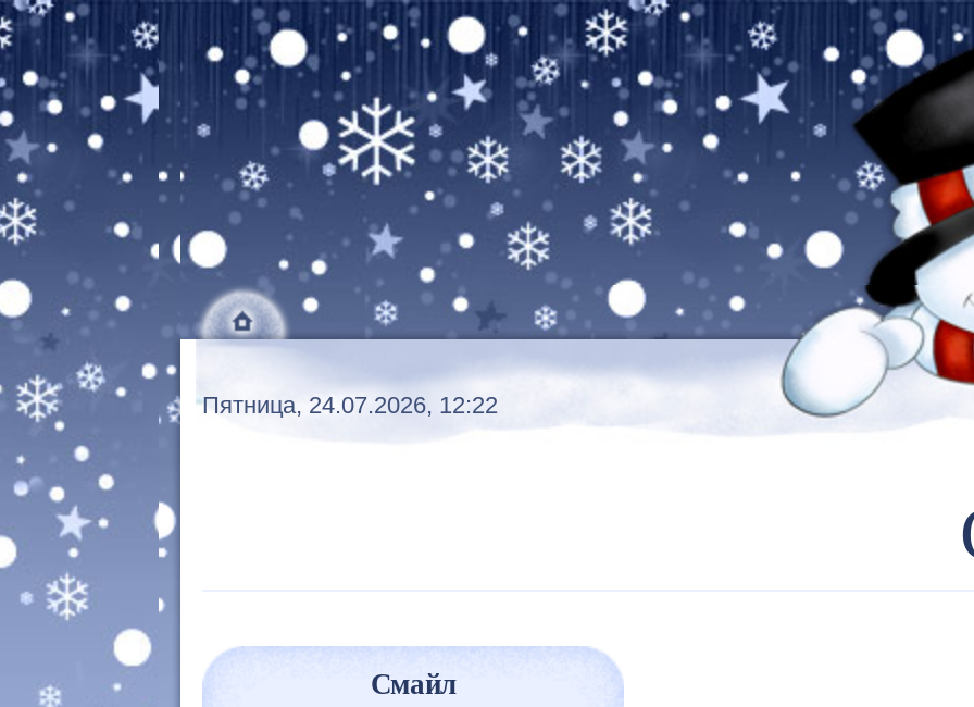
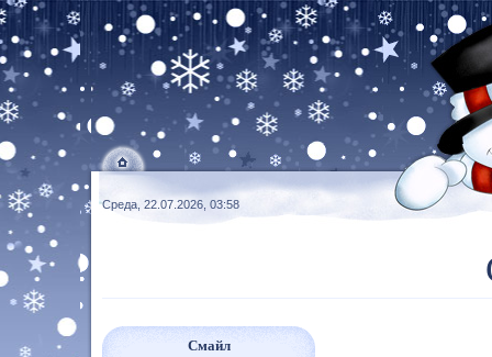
- Пятница, 24.07.2026, 12:22
+ Среда, 22.07.2026, 03:58
